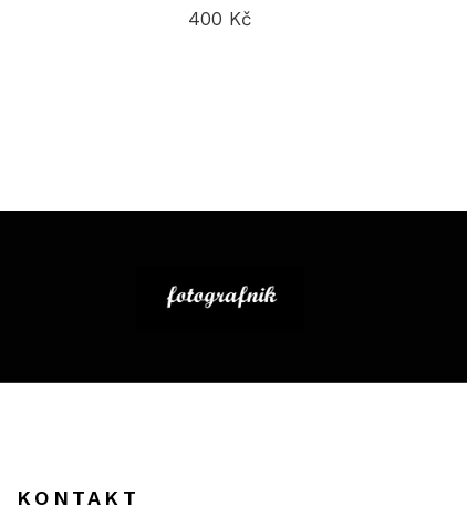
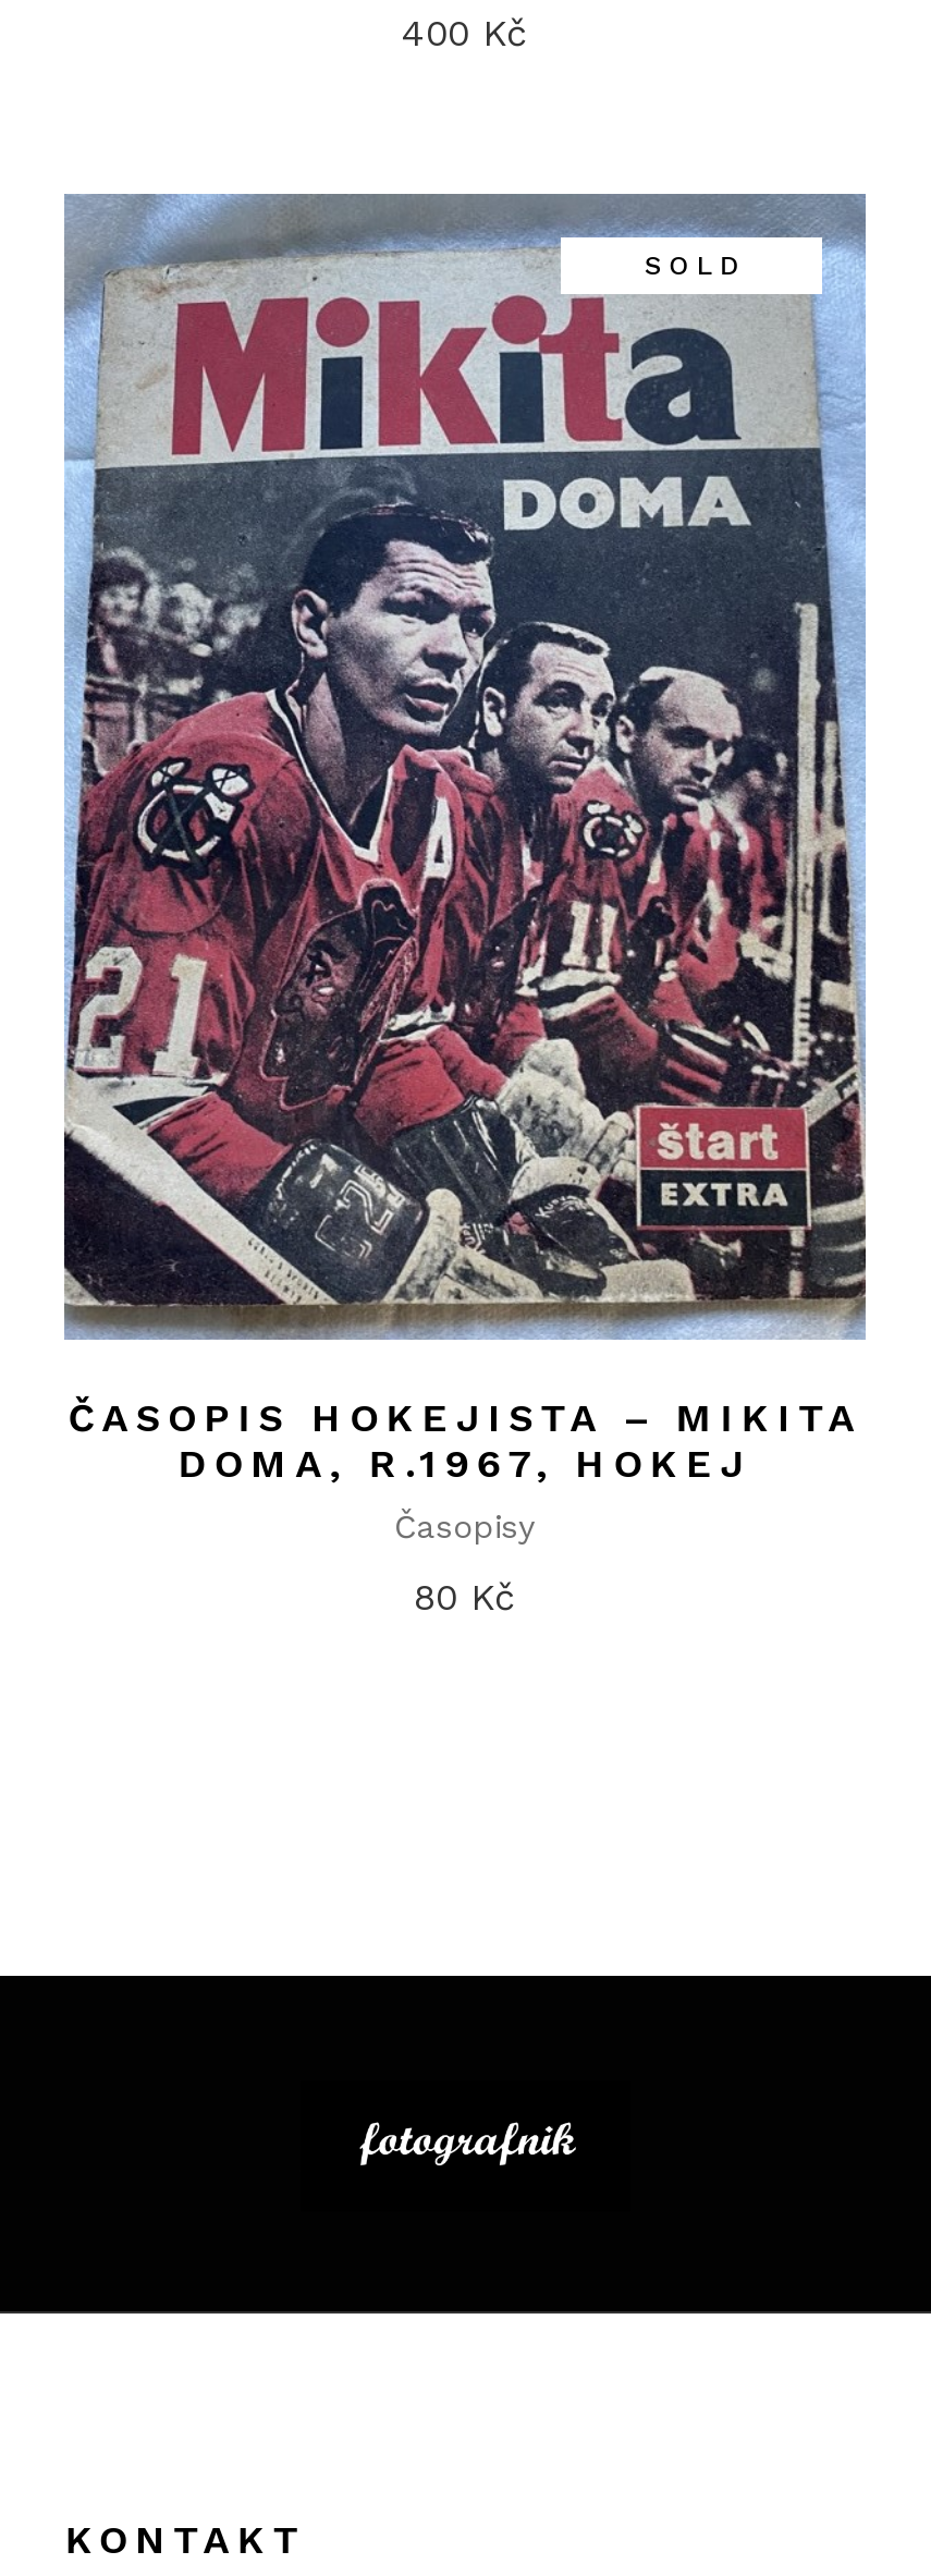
+ [image]
+ SOLD

+ ČASOPIS HOKEJISTA – MIKITA
+ DOMA, R.1967, HOKEJ
+ Časopisy
+ 80 Kč
